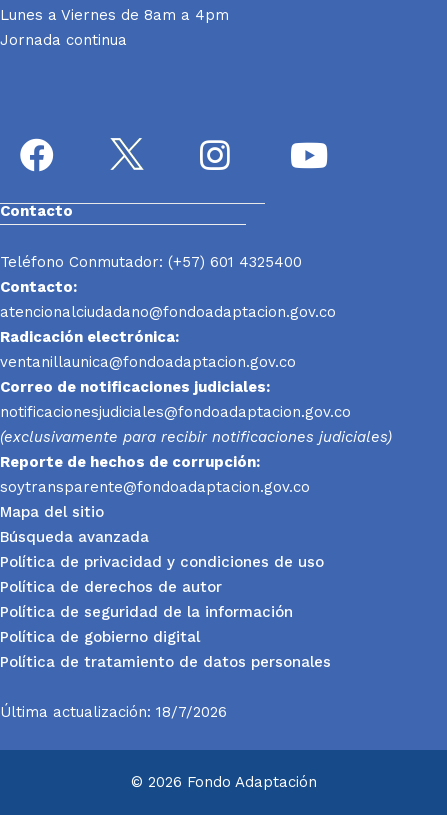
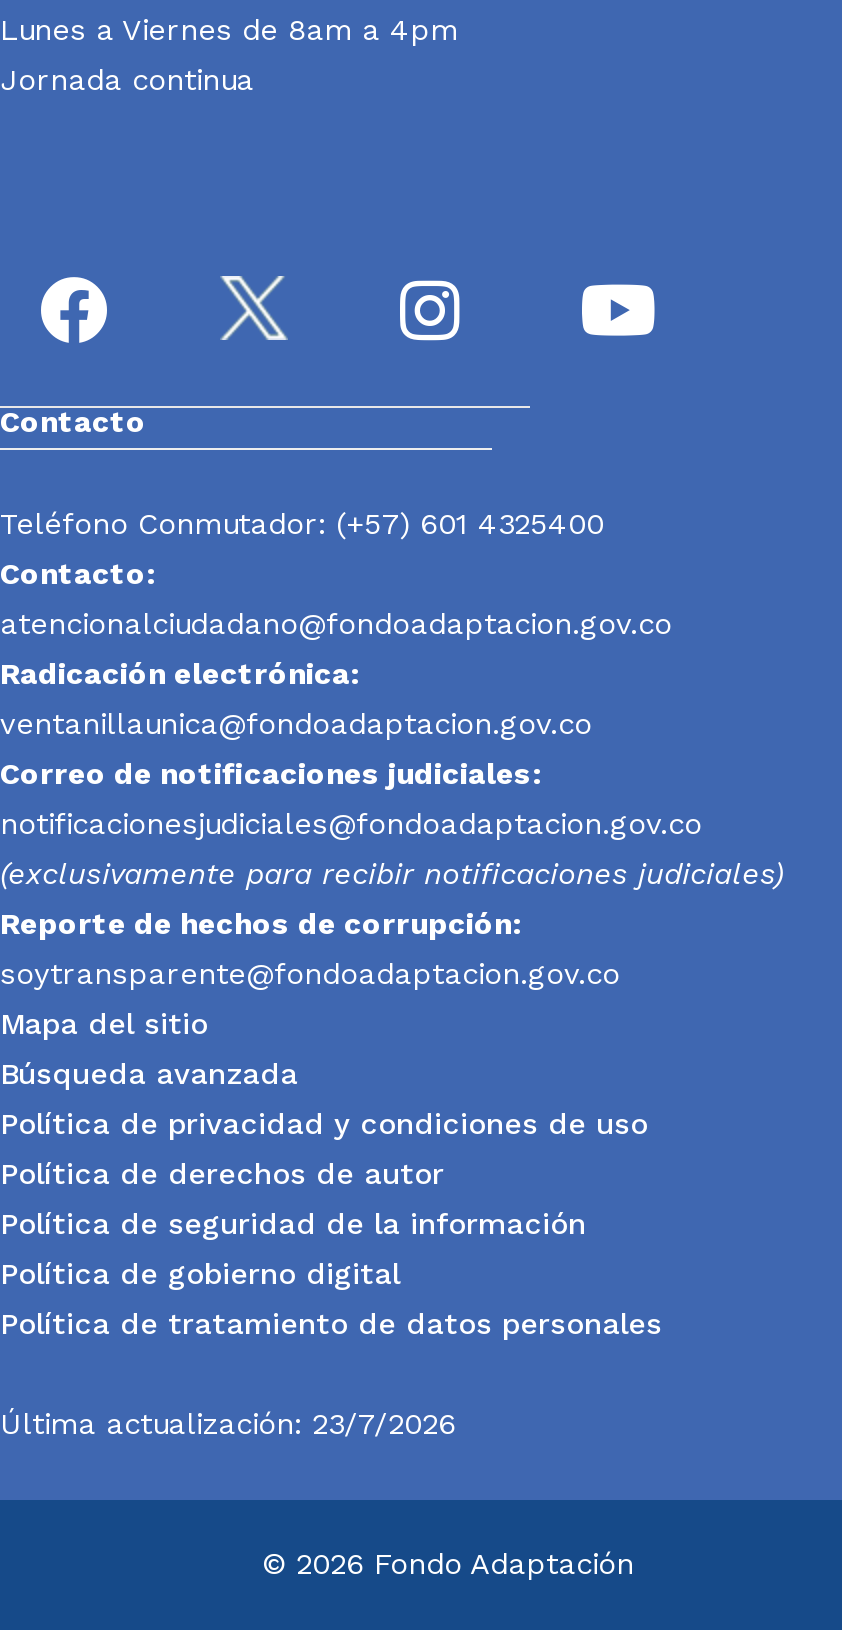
- Última actualización: 18/7/2026
+ Última actualización: 23/7/2026
